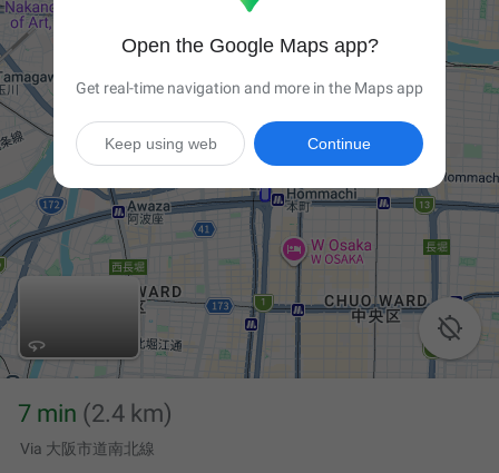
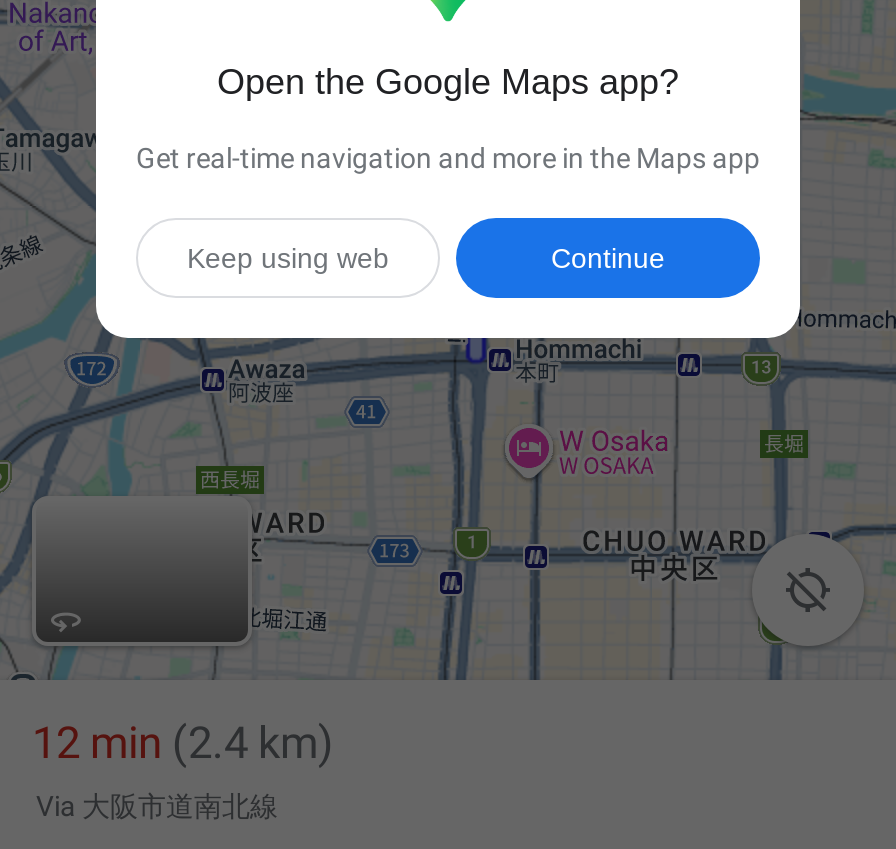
- 7 min (2.4 km)
+ 12 min (2.4 km)
